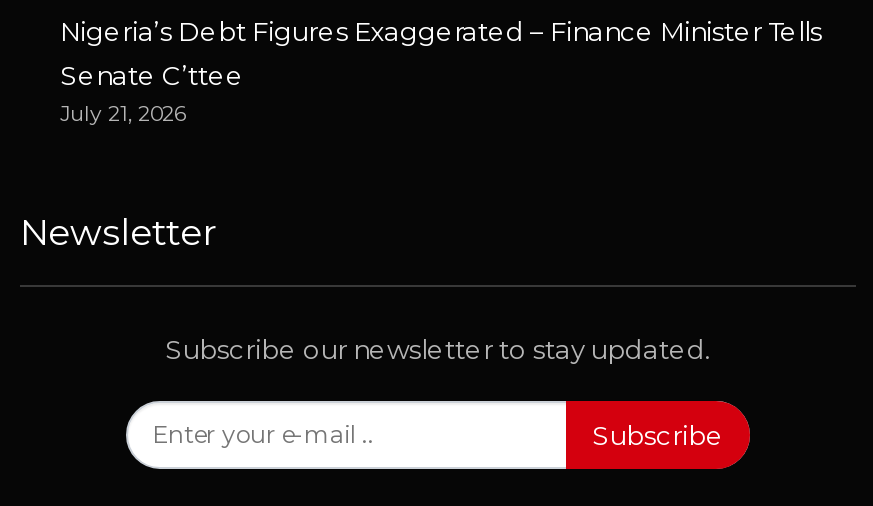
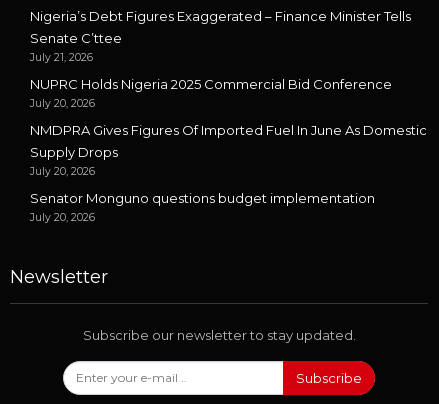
+ NUPRC Holds Nigeria 2025 Commercial Bid Conference
+ July 20, 2026
+ NMDPRA Gives Figures Of Imported Fuel In June As Domestic
+ Supply Drops
+ July 20, 2026
+ Senator Monguno questions budget implementation
+ July 20, 2026
